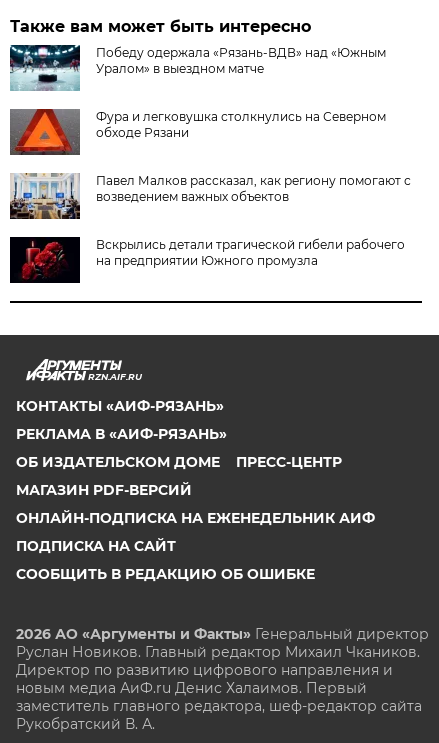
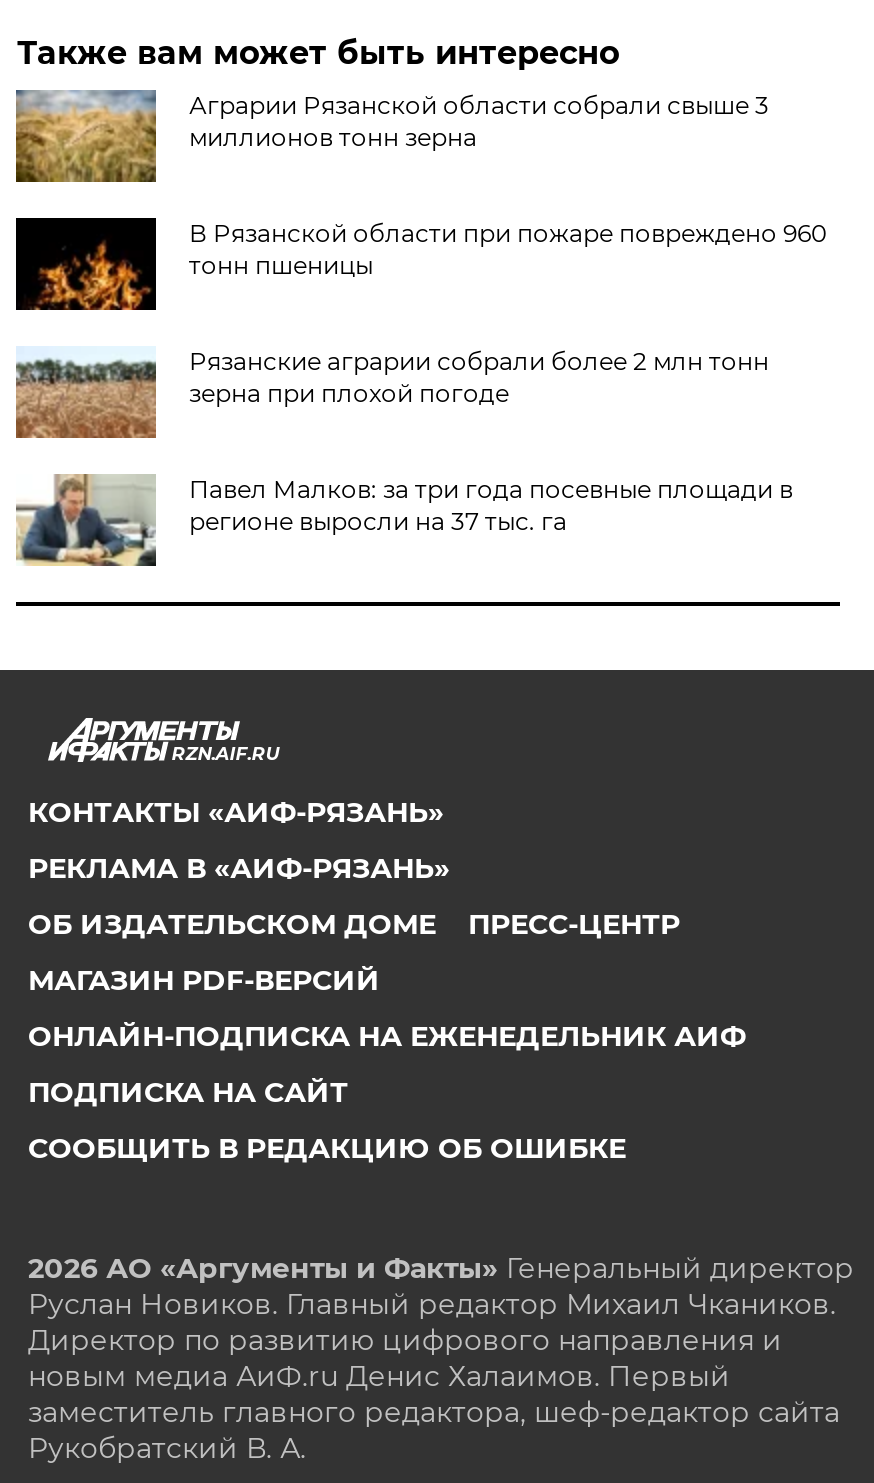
- [image]
- Победу одержала «Рязань-ВДВ» над «Южным
- Уралом» в выездном матче
+ [image]
+ Аграрии Рязанской области собрали свыше 3
+ миллионов тонн зерна

- [image]
- Фура и легковушка столкнулись на Северном
- обходе Рязани
+ [image]
+ В Рязанской области при пожаре повреждено 960
+ тонн пшеницы

- [image]
- Павел Малков рассказал, как региону помогают с
- возведением важных объектов
+ [image]
+ Рязанские аграрии собрали более 2 млн тонн
+ зерна при плохой погоде

- [image]
- Вскрылись детали трагической гибели рабочего
- на предприятии Южного промузла
+ [image]
+ Павел Малков: за три года посевные площади в
+ регионе выросли на 37 тыс. га
